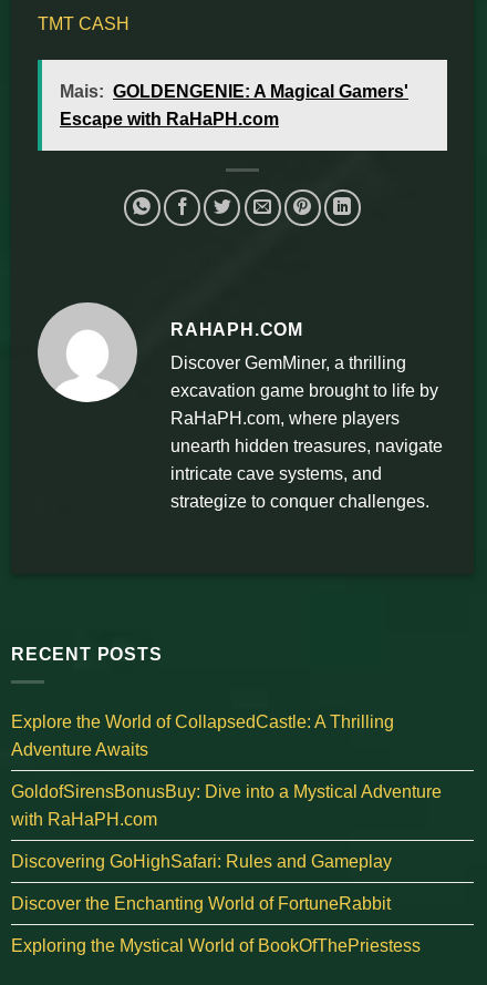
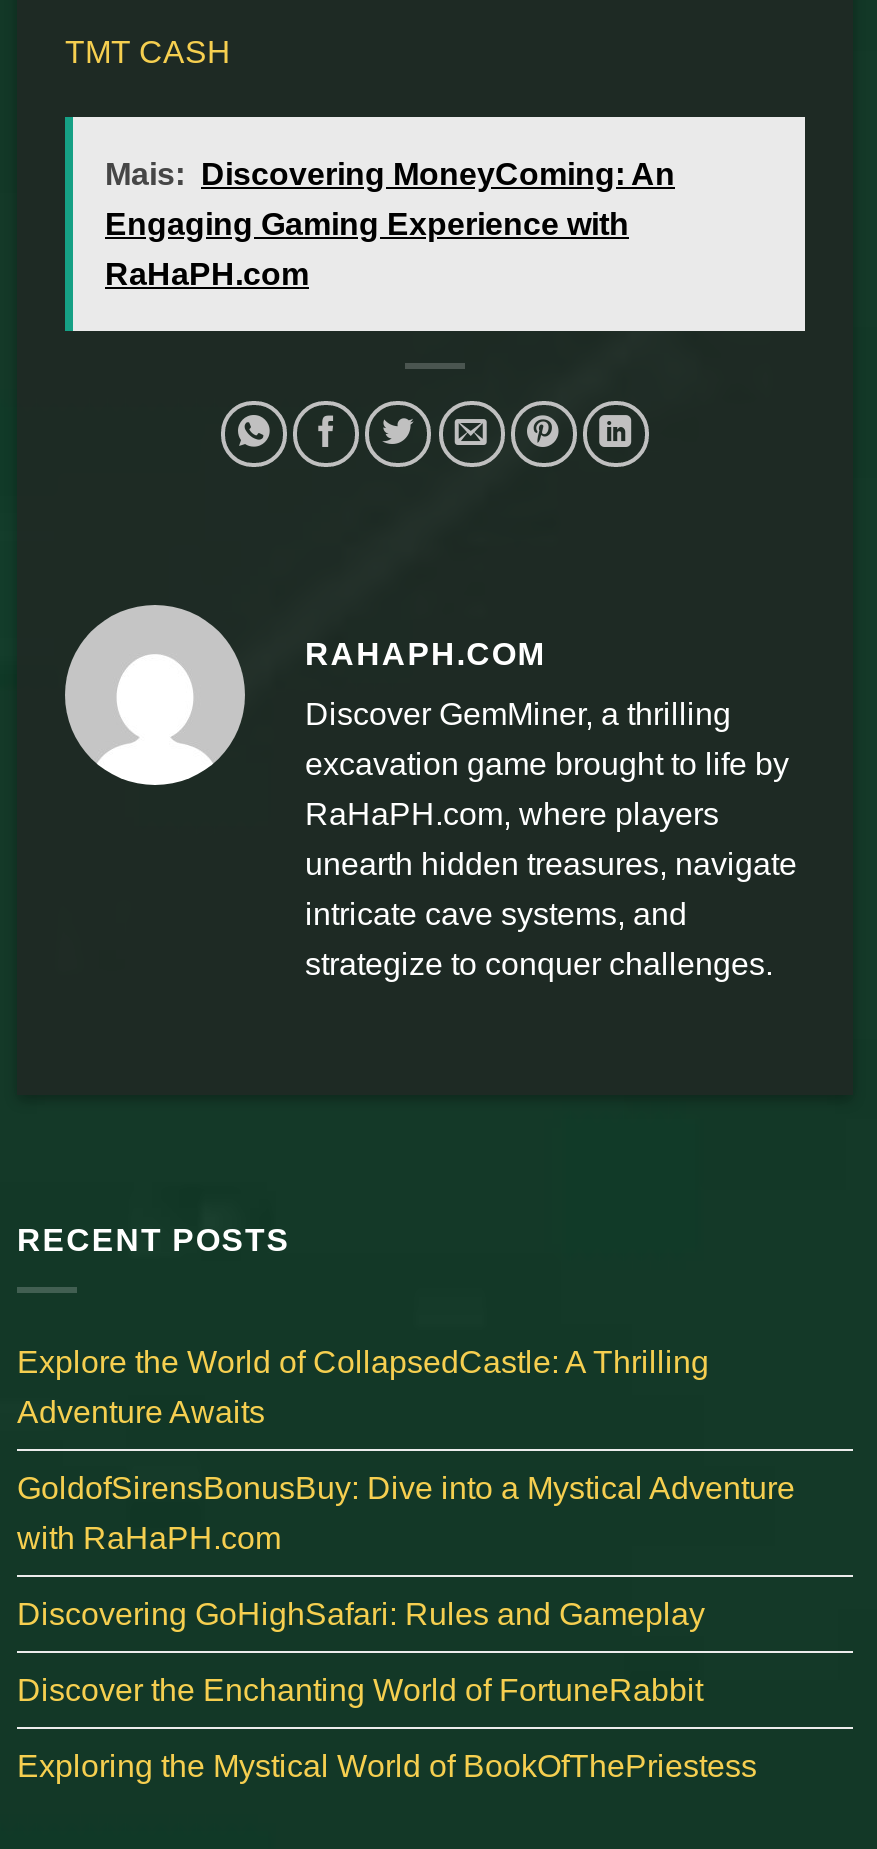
- Mais: GOLDENGENIE: A Magical Gamers'
- Escape with RaHaPH.com
+ Mais: Discovering MoneyComing: An
+ Engaging Gaming Experience with
+ RaHaPH.com
